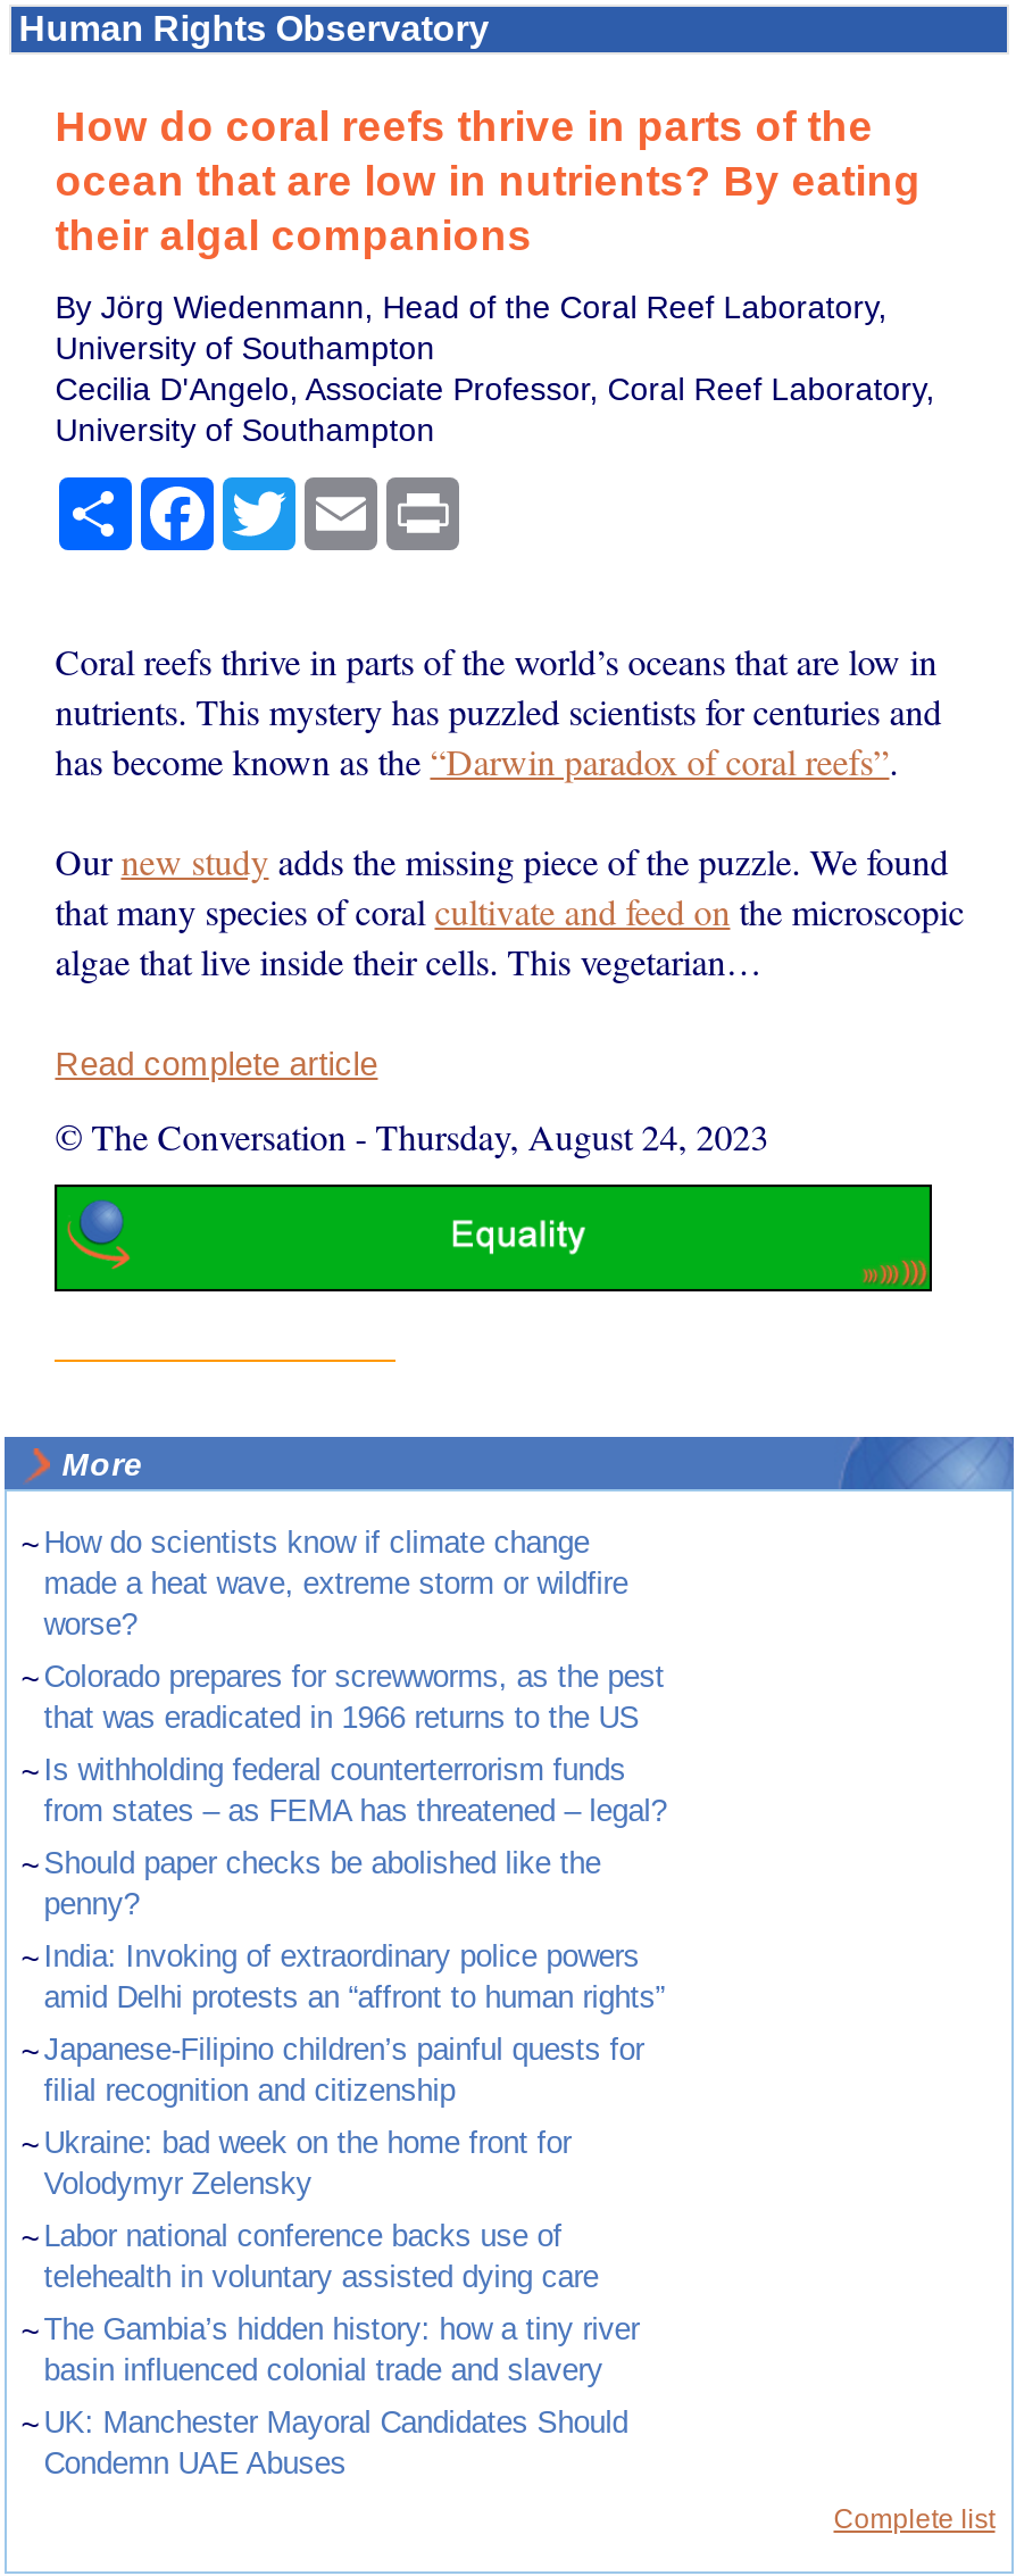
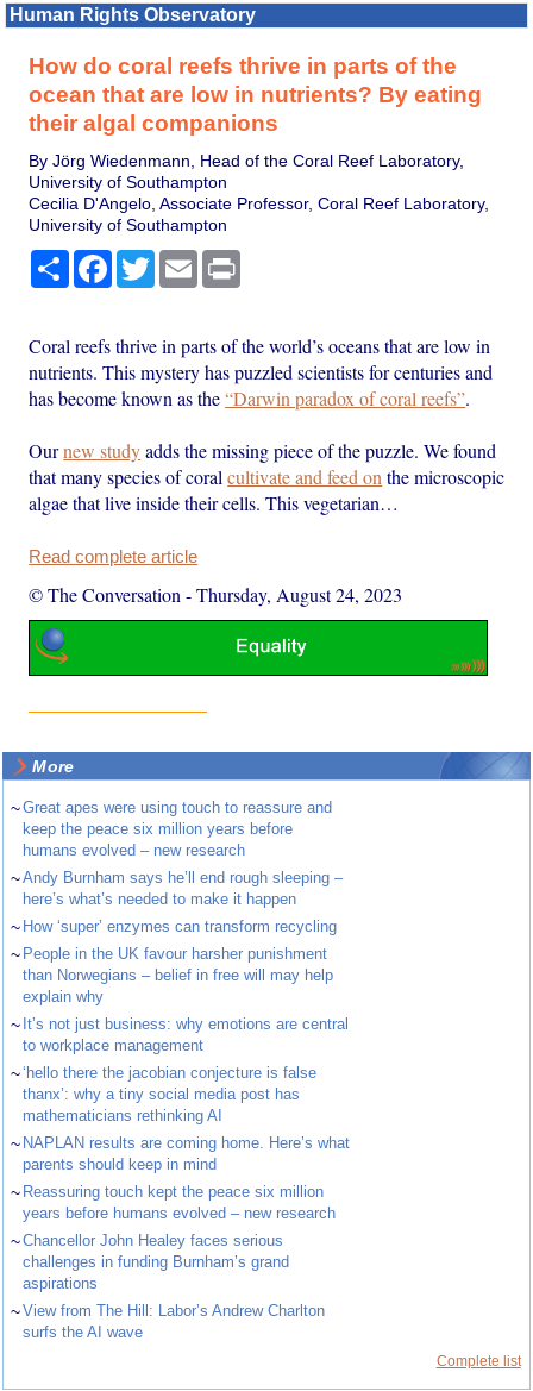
- ~ How do scientists know if climate change
- made a heat wave, extreme storm or wildfire
- worse?
- ~ Colorado prepares for screwworms, as the pest
- that was eradicated in 1966 returns to the US
- ~ Is withholding federal counterterrorism funds
- from states – as FEMA has threatened – legal?
- ~ Should paper checks be abolished like the
- penny?
- ~ India: Invoking of extraordinary police powers
- amid Delhi protests an “affront to human rights”
- ~ Japanese-Filipino children’s painful quests for
- filial recognition and citizenship
- ~ Ukraine: bad week on the home front for
- Volodymyr Zelensky
- ~ Labor national conference backs use of
- telehealth in voluntary assisted dying care
- ~ The Gambia’s hidden history: how a tiny river
- basin influenced colonial trade and slavery
- ~ UK: Manchester Mayoral Candidates Should
- Condemn UAE Abuses
+ ~ Great apes were using touch to reassure and
+ keep the peace six million years before
+ humans evolved – new research
+ ~ Andy Burnham says he’ll end rough sleeping –
+ here’s what’s needed to make it happen
+ ~ How ‘super’ enzymes can transform recycling
+ ~ People in the UK favour harsher punishment
+ than Norwegians – belief in free will may help
+ explain why
+ ~ It’s not just business: why emotions are central
+ to workplace management
+ ~ ‘hello there the jacobian conjecture is false
+ thanx’: why a tiny social media post has
+ mathematicians rethinking AI
+ ~ NAPLAN results are coming home. Here’s what
+ parents should keep in mind
+ ~ Reassuring touch kept the peace six million
+ years before humans evolved – new research
+ ~ Chancellor John Healey faces serious
+ challenges in funding Burnham’s grand
+ aspirations
+ ~ View from The Hill: Labor’s Andrew Charlton
+ surfs the AI wave
